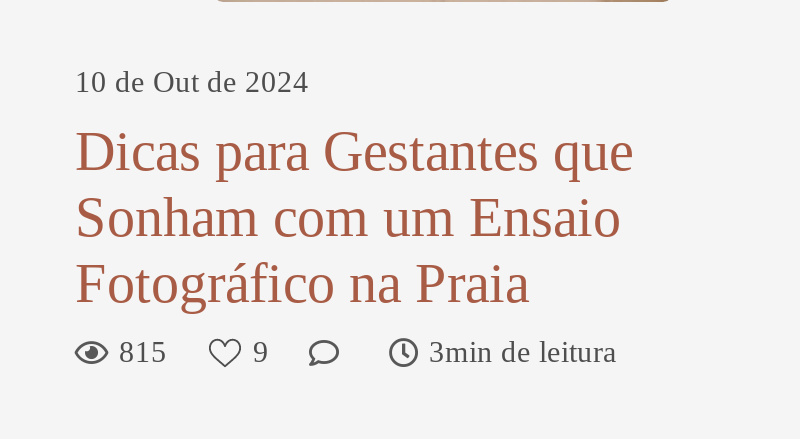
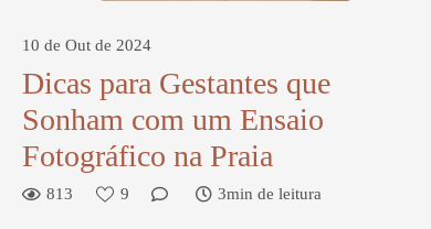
- 815
+ 813
